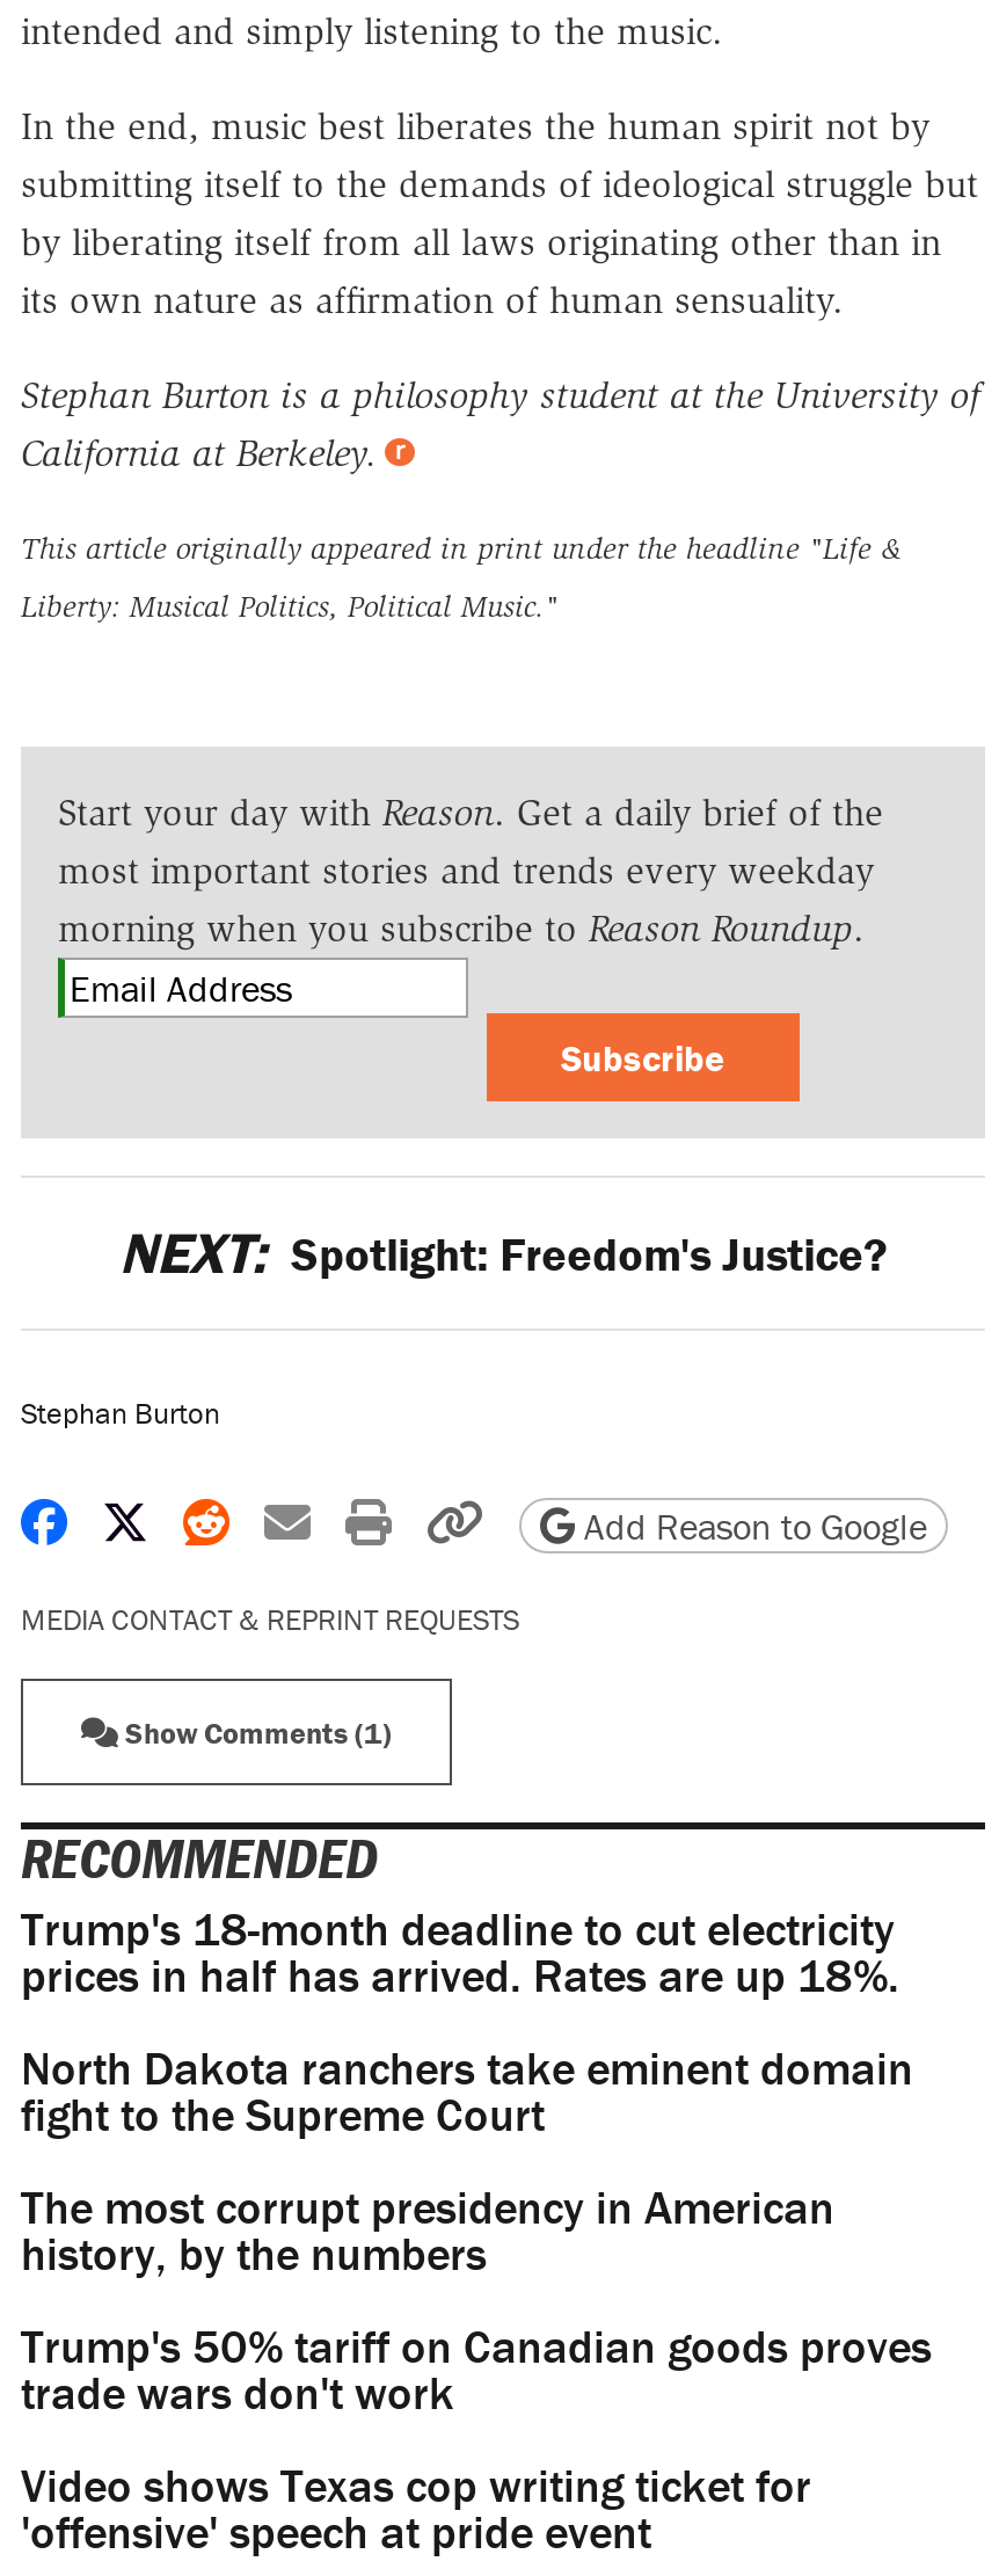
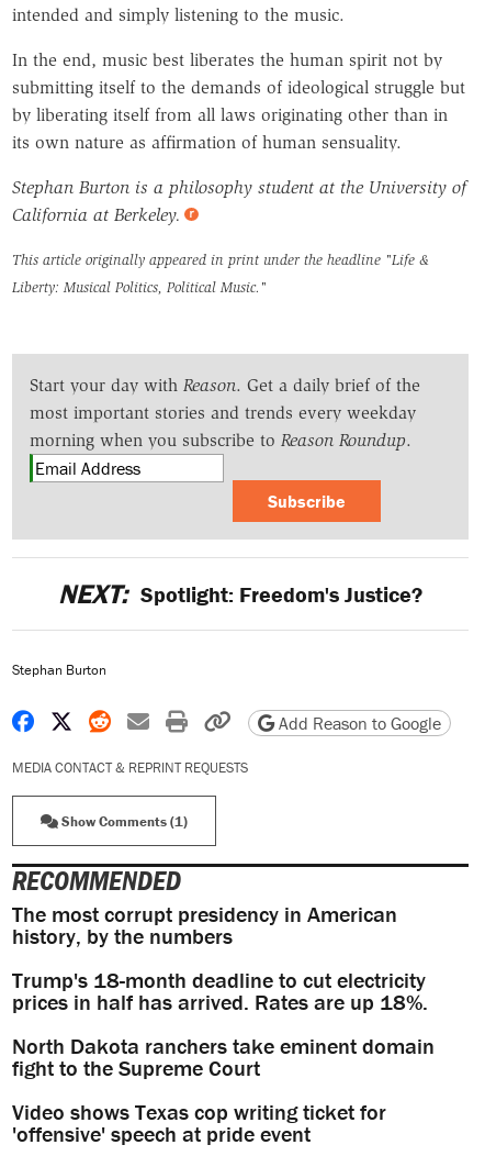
moved down: Trump's 18-month deadline to cut electricity | prices in half has arrived. Rates are up 18%. | North Dakota ranchers take eminent domain | fight to the Supreme Court

moved up: The most corrupt presidency in American | history, by the numbers

- Trump's 50% tariff on Canadian goods proves
- trade wars don't work
